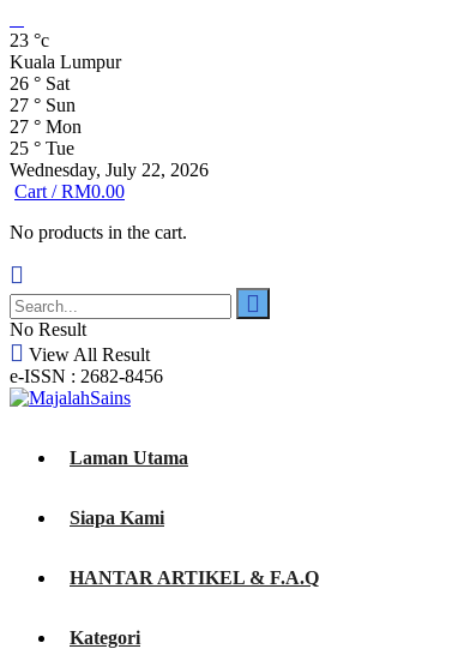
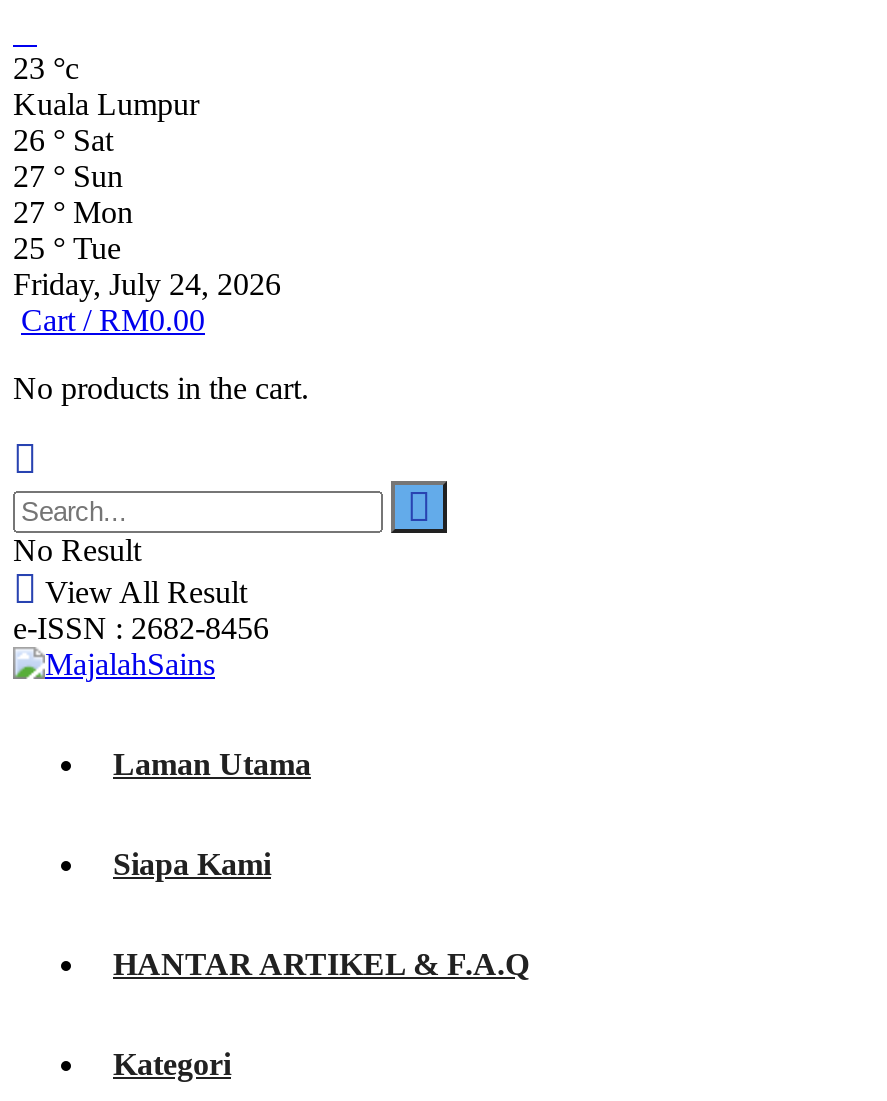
- Wednesday, July 22, 2026
+ Friday, July 24, 2026
